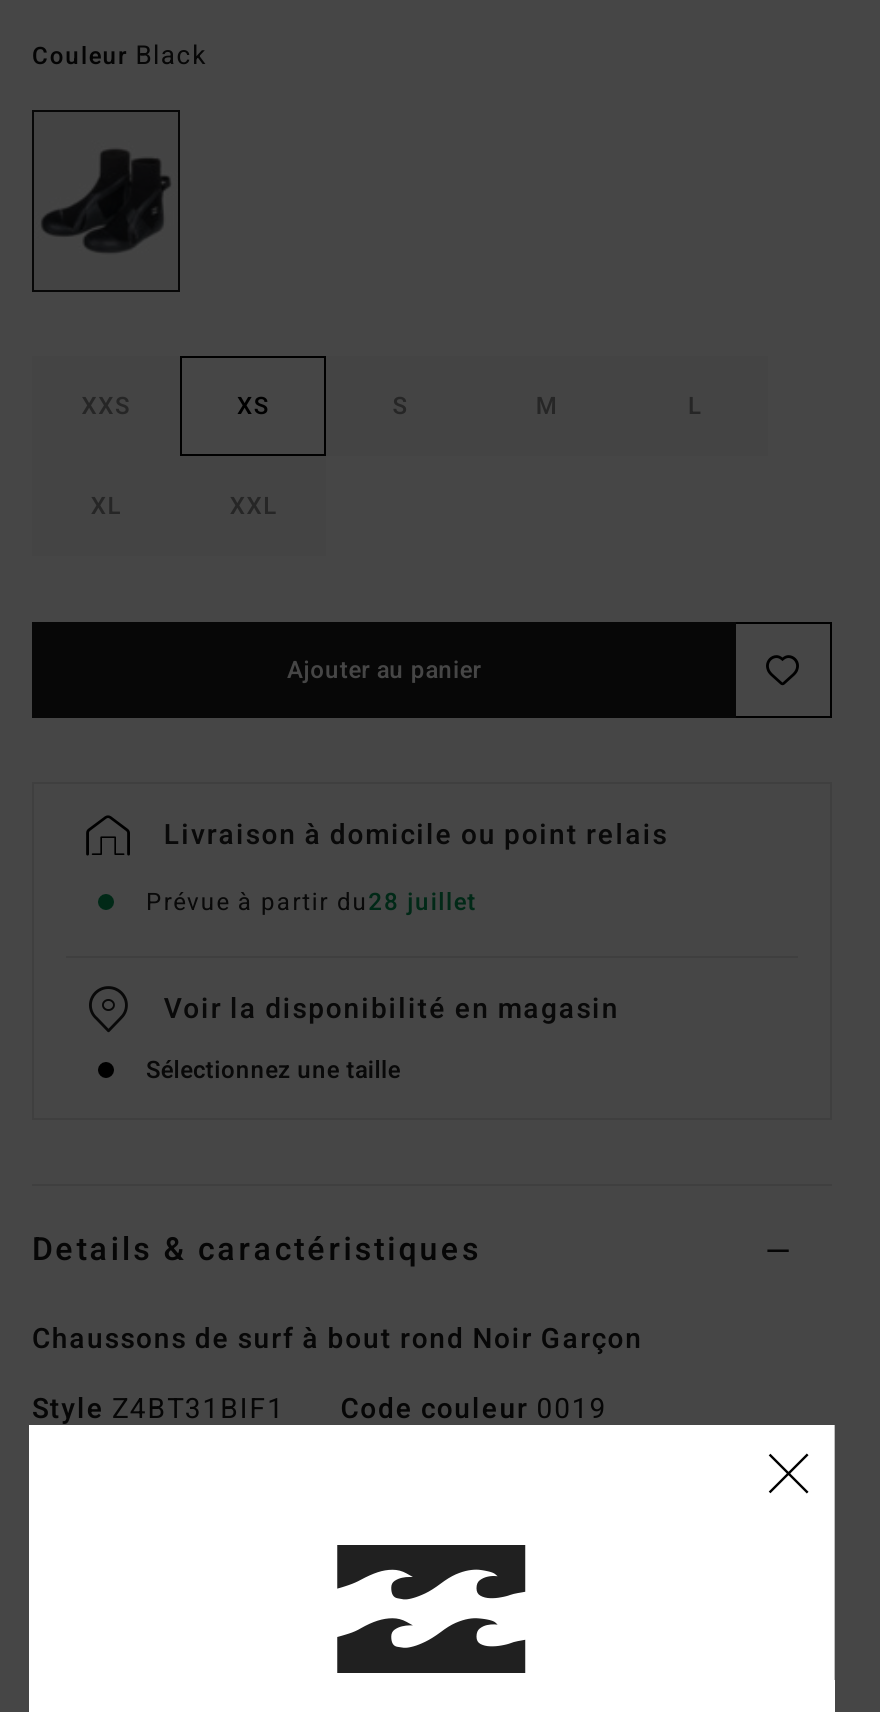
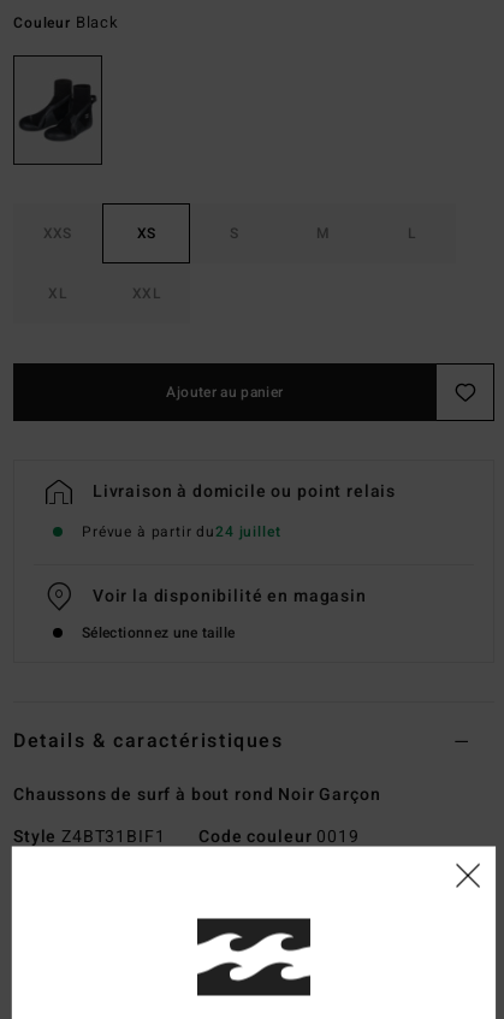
- Prévue à partir du28 juillet
+ Prévue à partir du24 juillet
